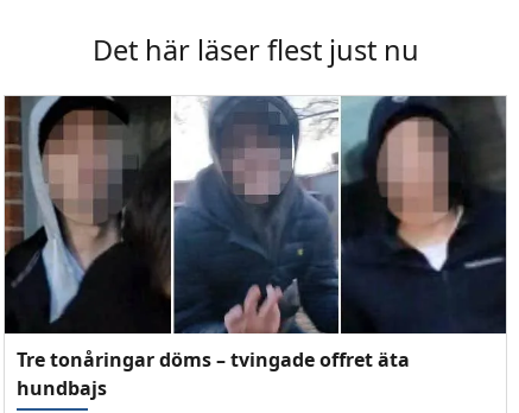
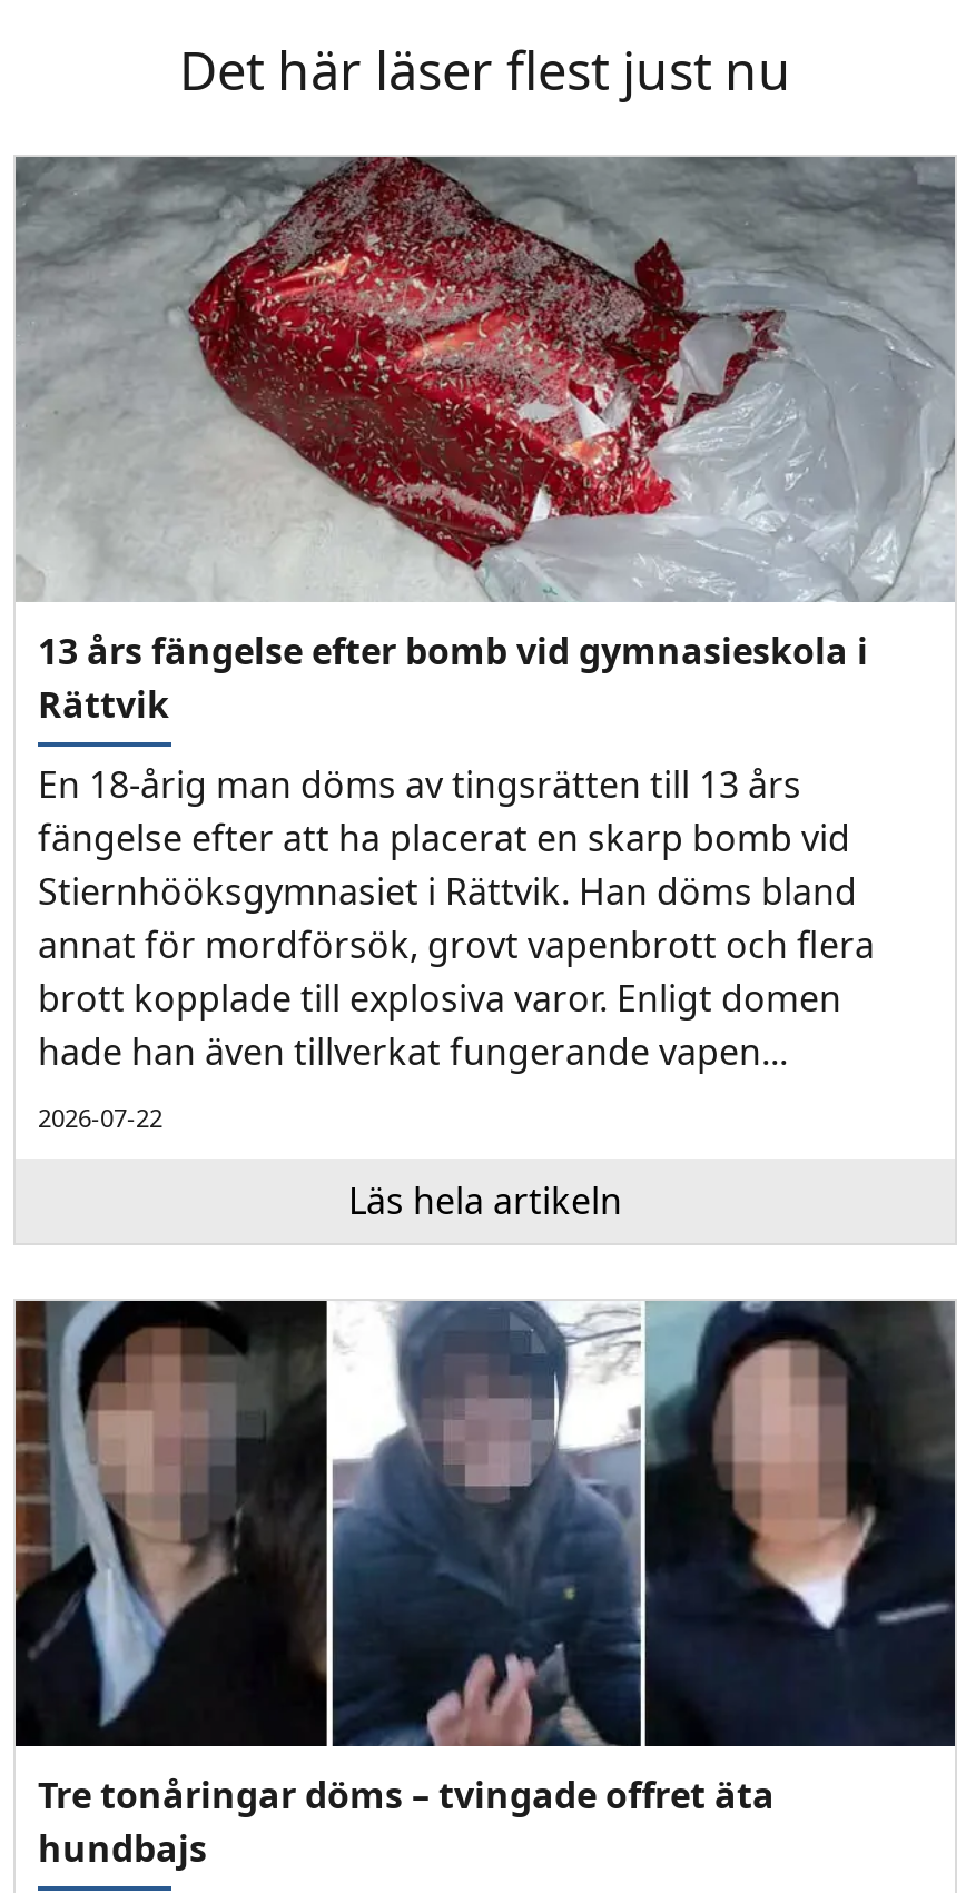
+ [image]
+ 13 års fängelse efter bomb vid gymnasieskola i
+ Rättvik
+ En 18-årig man döms av tingsrätten till 13 års
+ fängelse efter att ha placerat en skarp bomb vid
+ Stiernhööksgymnasiet i Rättvik. Han döms bland
+ annat för mordförsök, grovt vapenbrott och flera
+ brott kopplade till explosiva varor. Enligt domen
+ hade han även tillverkat fungerande vapen...
+ 2026-07-22
+ Läs hela artikeln
